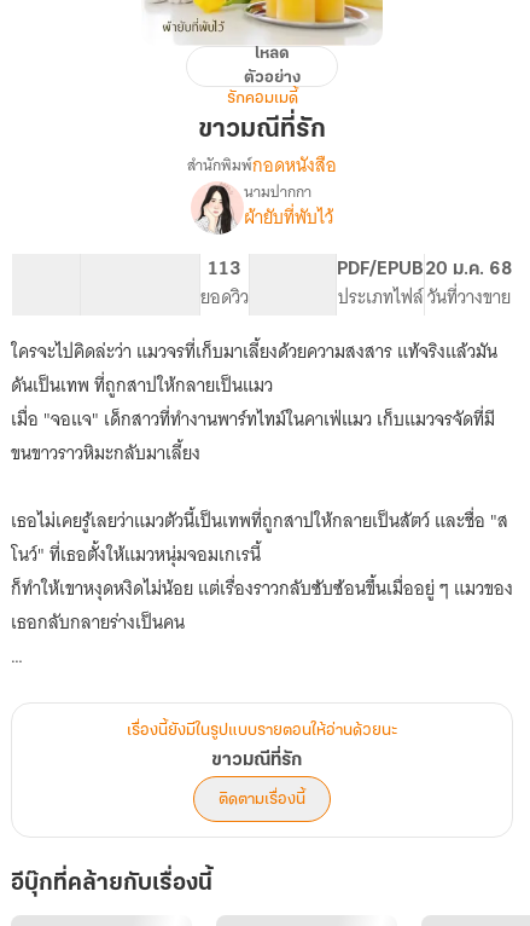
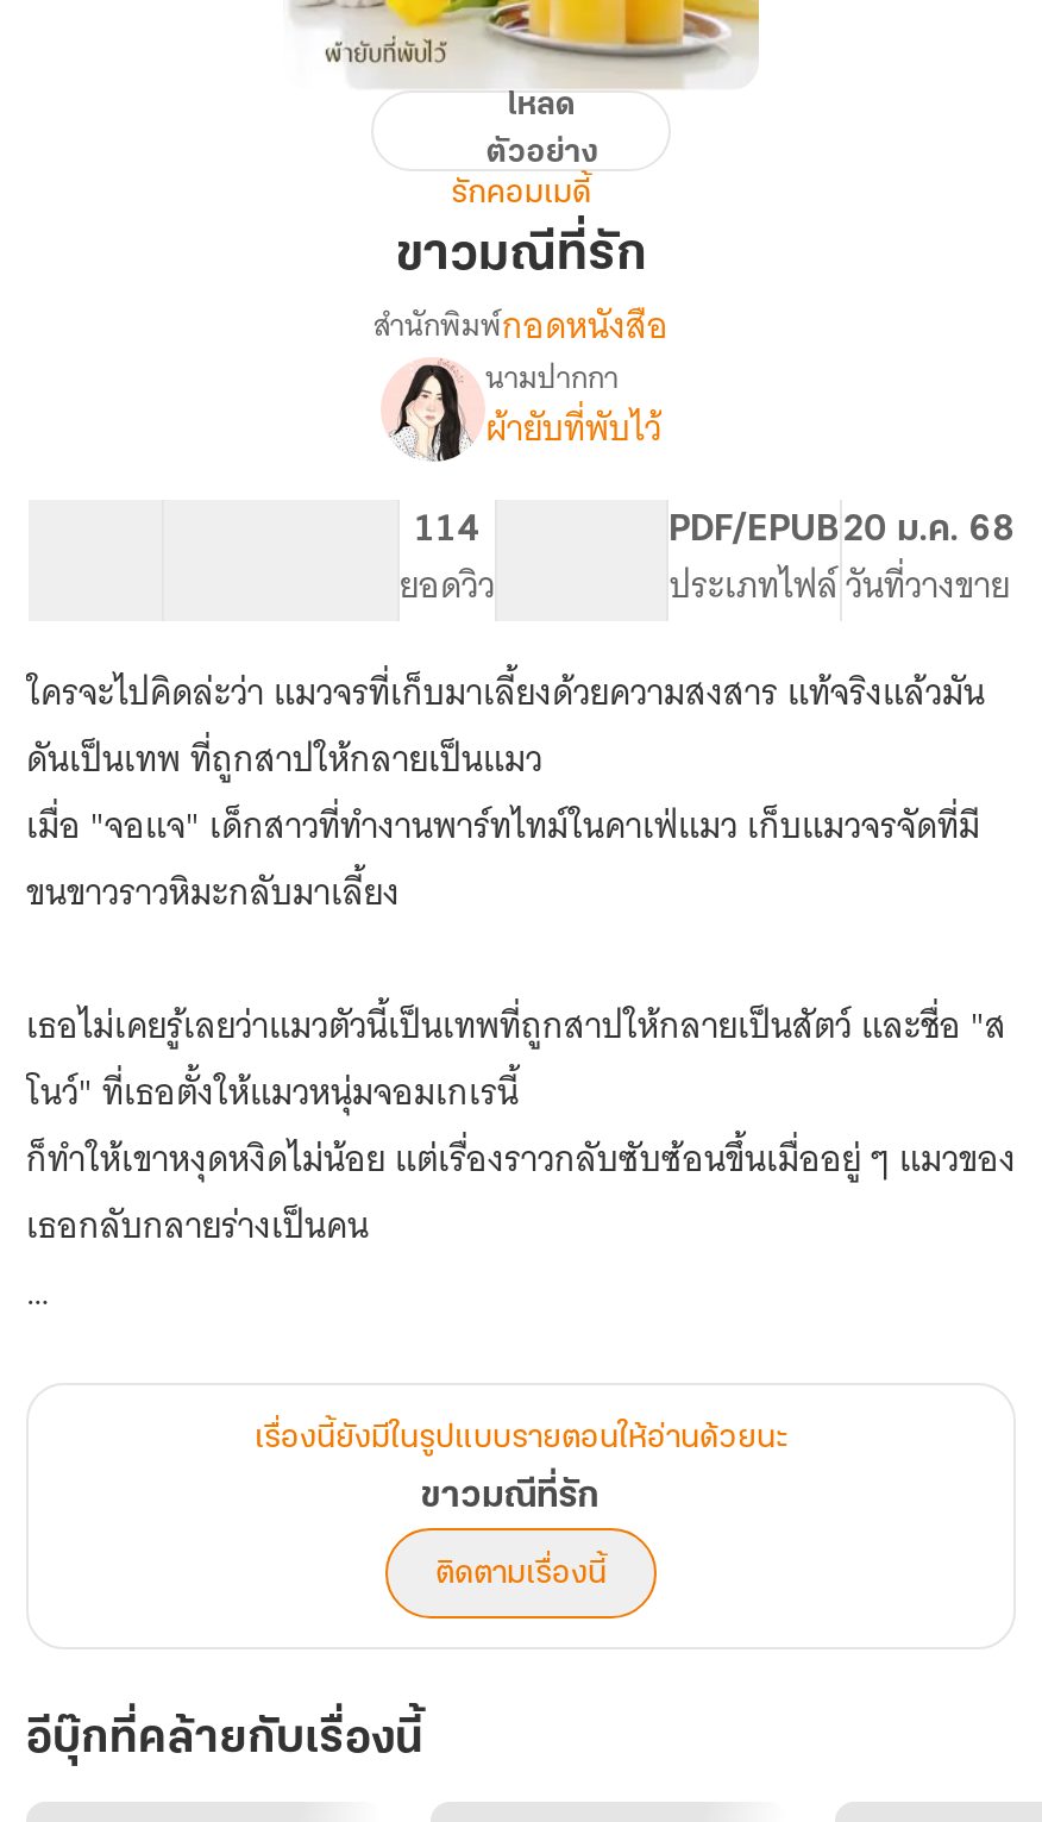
- 113
+ 114
